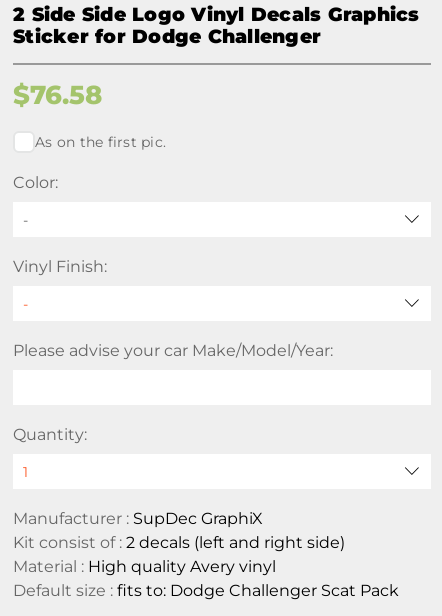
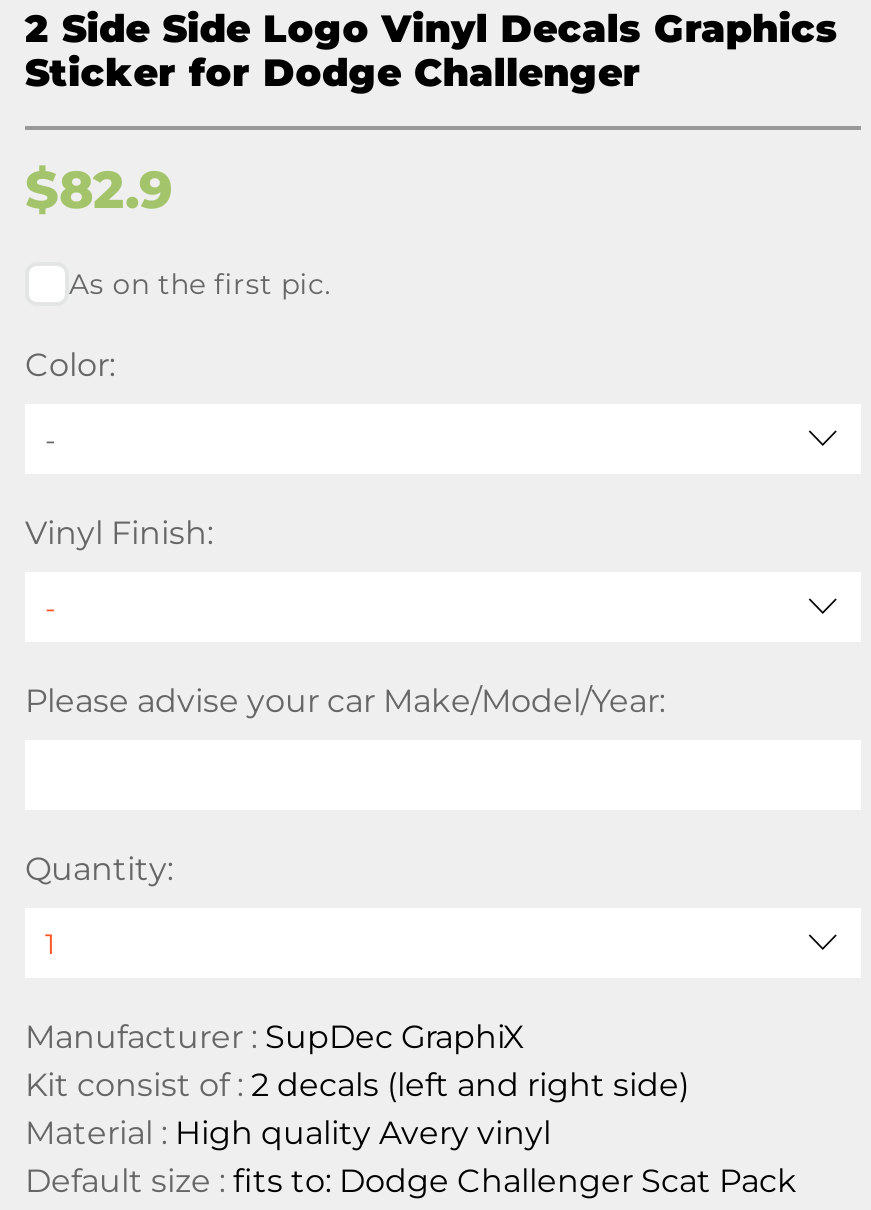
- $76.58
+ $82.9
